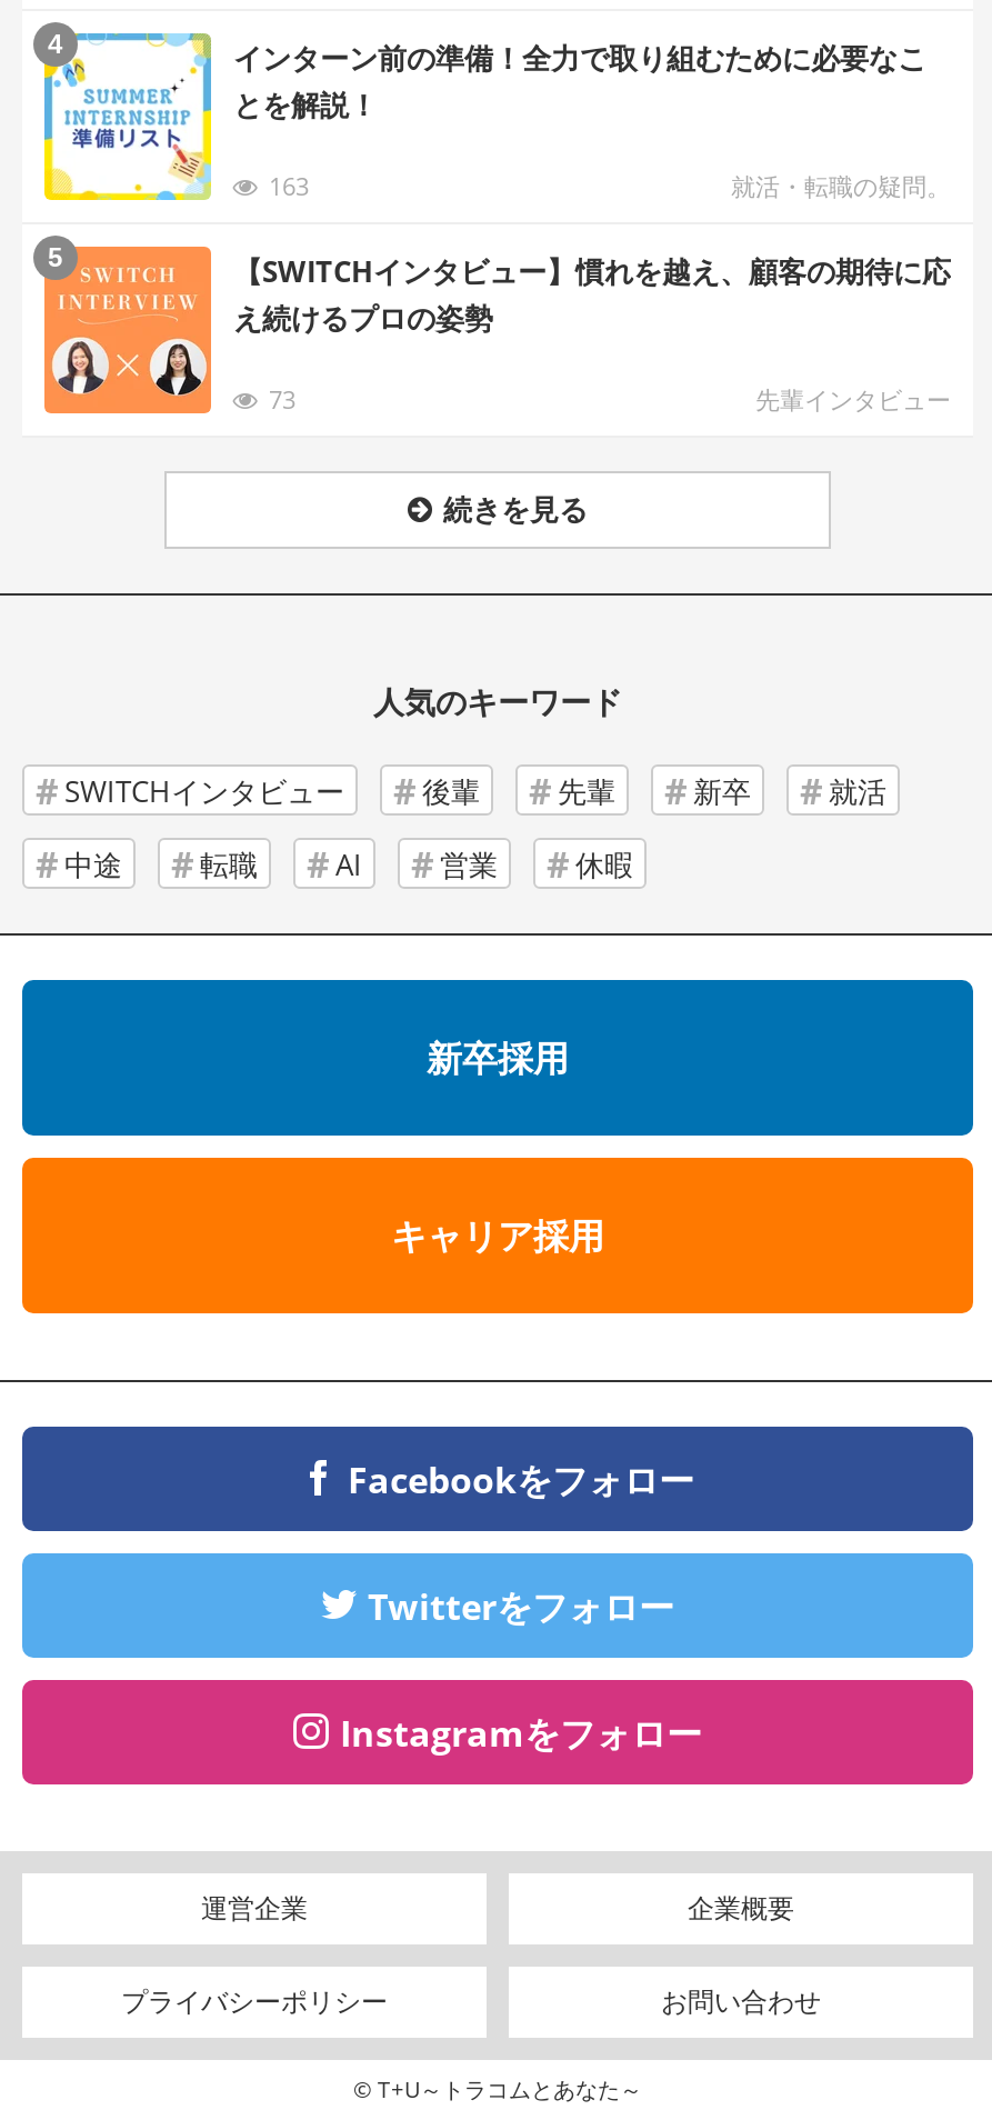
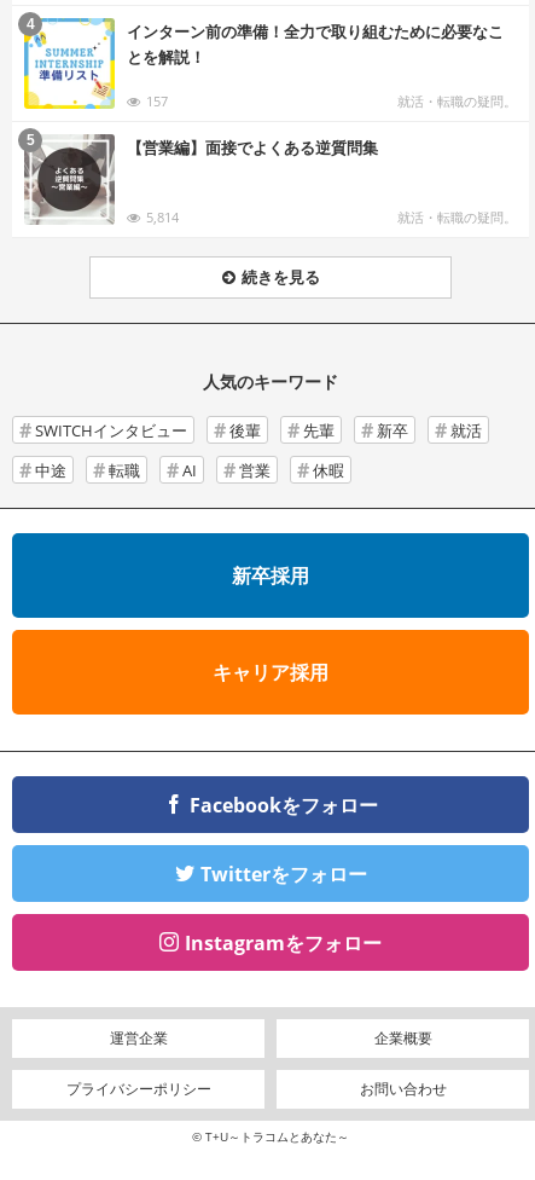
- 163
+ 157

- [image]
- 【SWITCHインタビュー】慣れを越え、顧客の期待に応
- え続けるプロの姿勢
+ [image]
+ 【営業編】面接でよくある逆質問集

- 73
- 先輩インタビュー
+ 5,814
+ 就活・転職の疑問。
